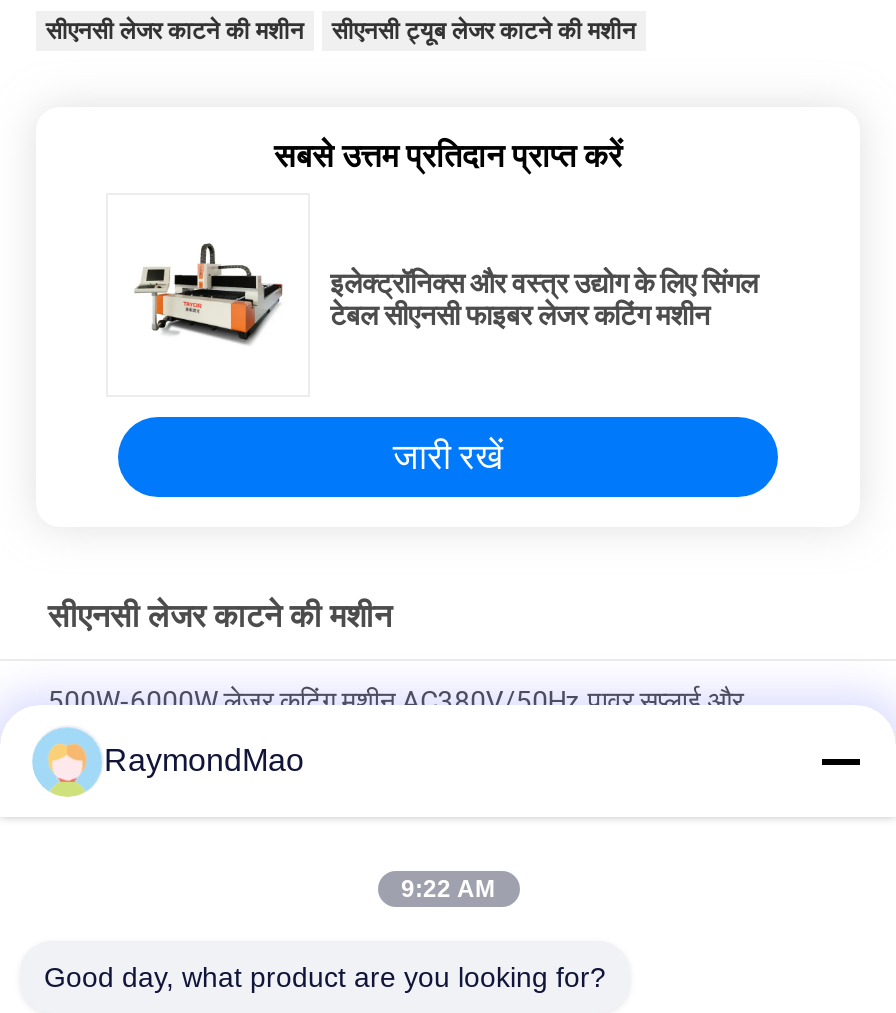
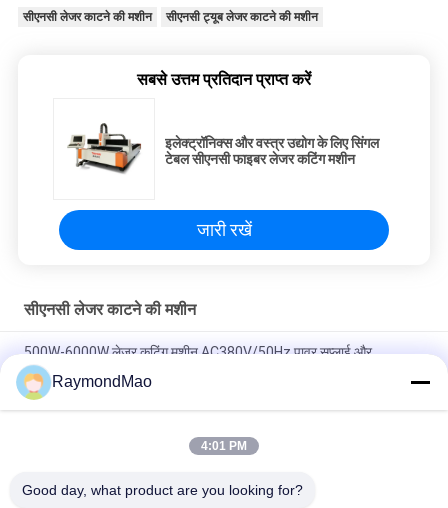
- 9:22 AM
+ 4:01 PM
